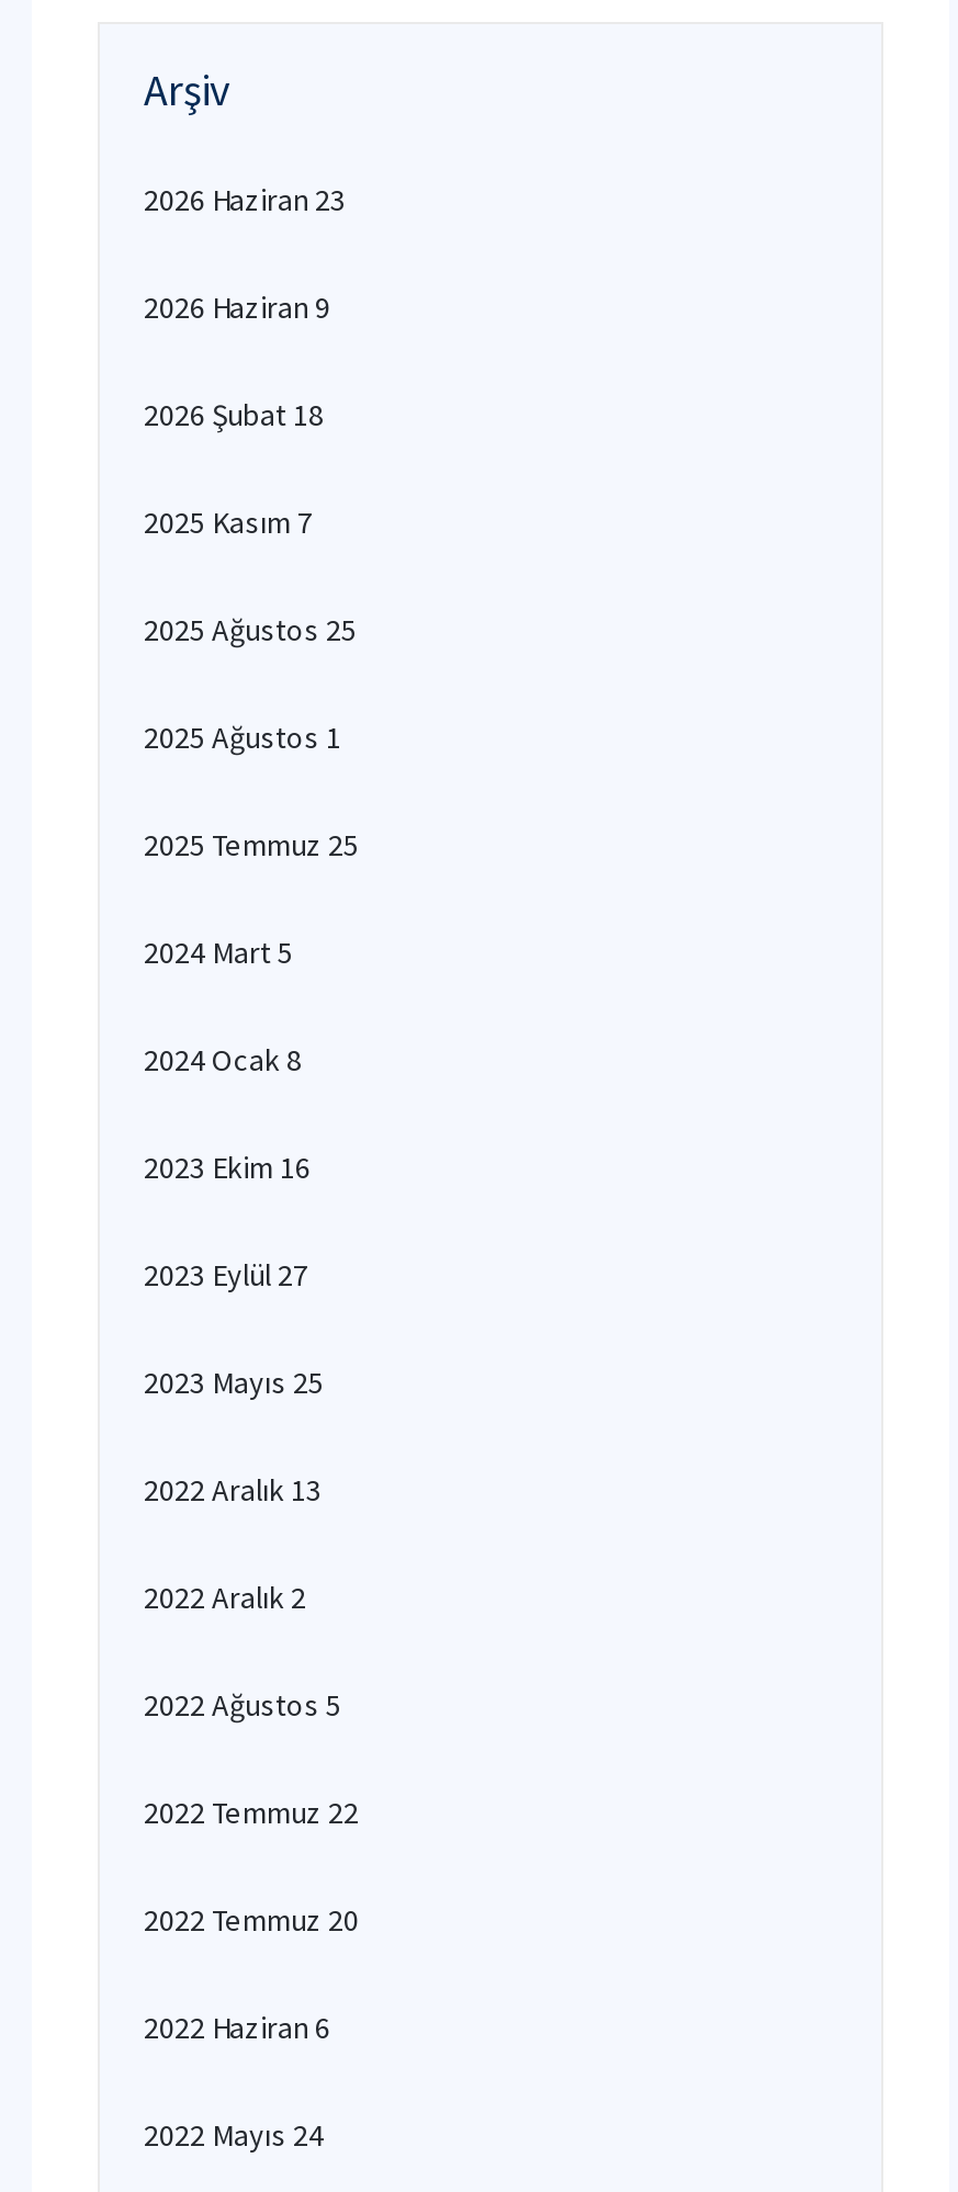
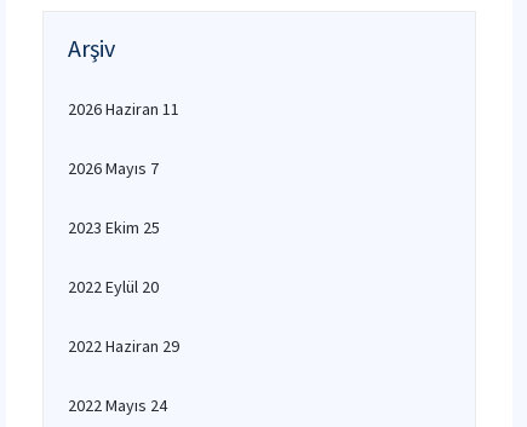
- 2026 Haziran 23
- 2026 Haziran 9
- 2026 Şubat 18
- 2025 Kasım 7
- 2025 Ağustos 25
- 2025 Ağustos 1
- 2025 Temmuz 25
- 2024 Mart 5
- 2024 Ocak 8
- 2023 Ekim 16
- 2023 Eylül 27
- 2023 Mayıs 25
- 2022 Aralık 13
- 2022 Aralık 2
- 2022 Ağustos 5
- 2022 Temmuz 22
- 2022 Temmuz 20
- 2022 Haziran 6
+ 2026 Haziran 11
+ 2026 Mayıs 7
+ 2023 Ekim 25
+ 2022 Eylül 20
+ 2022 Haziran 29
